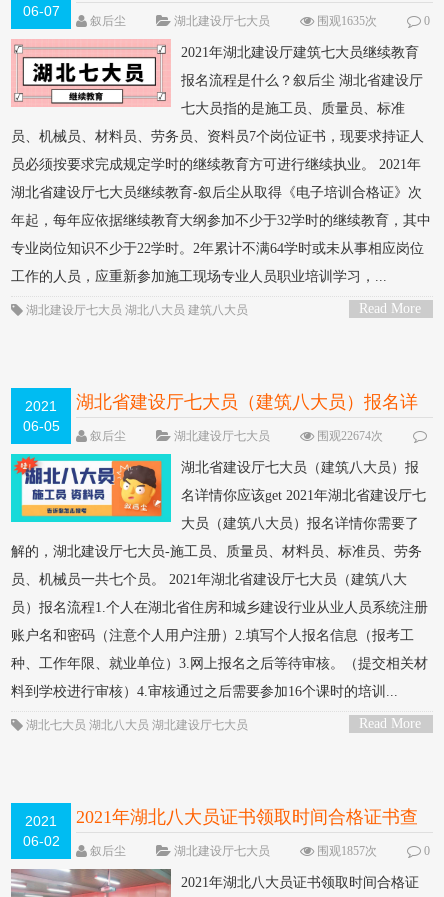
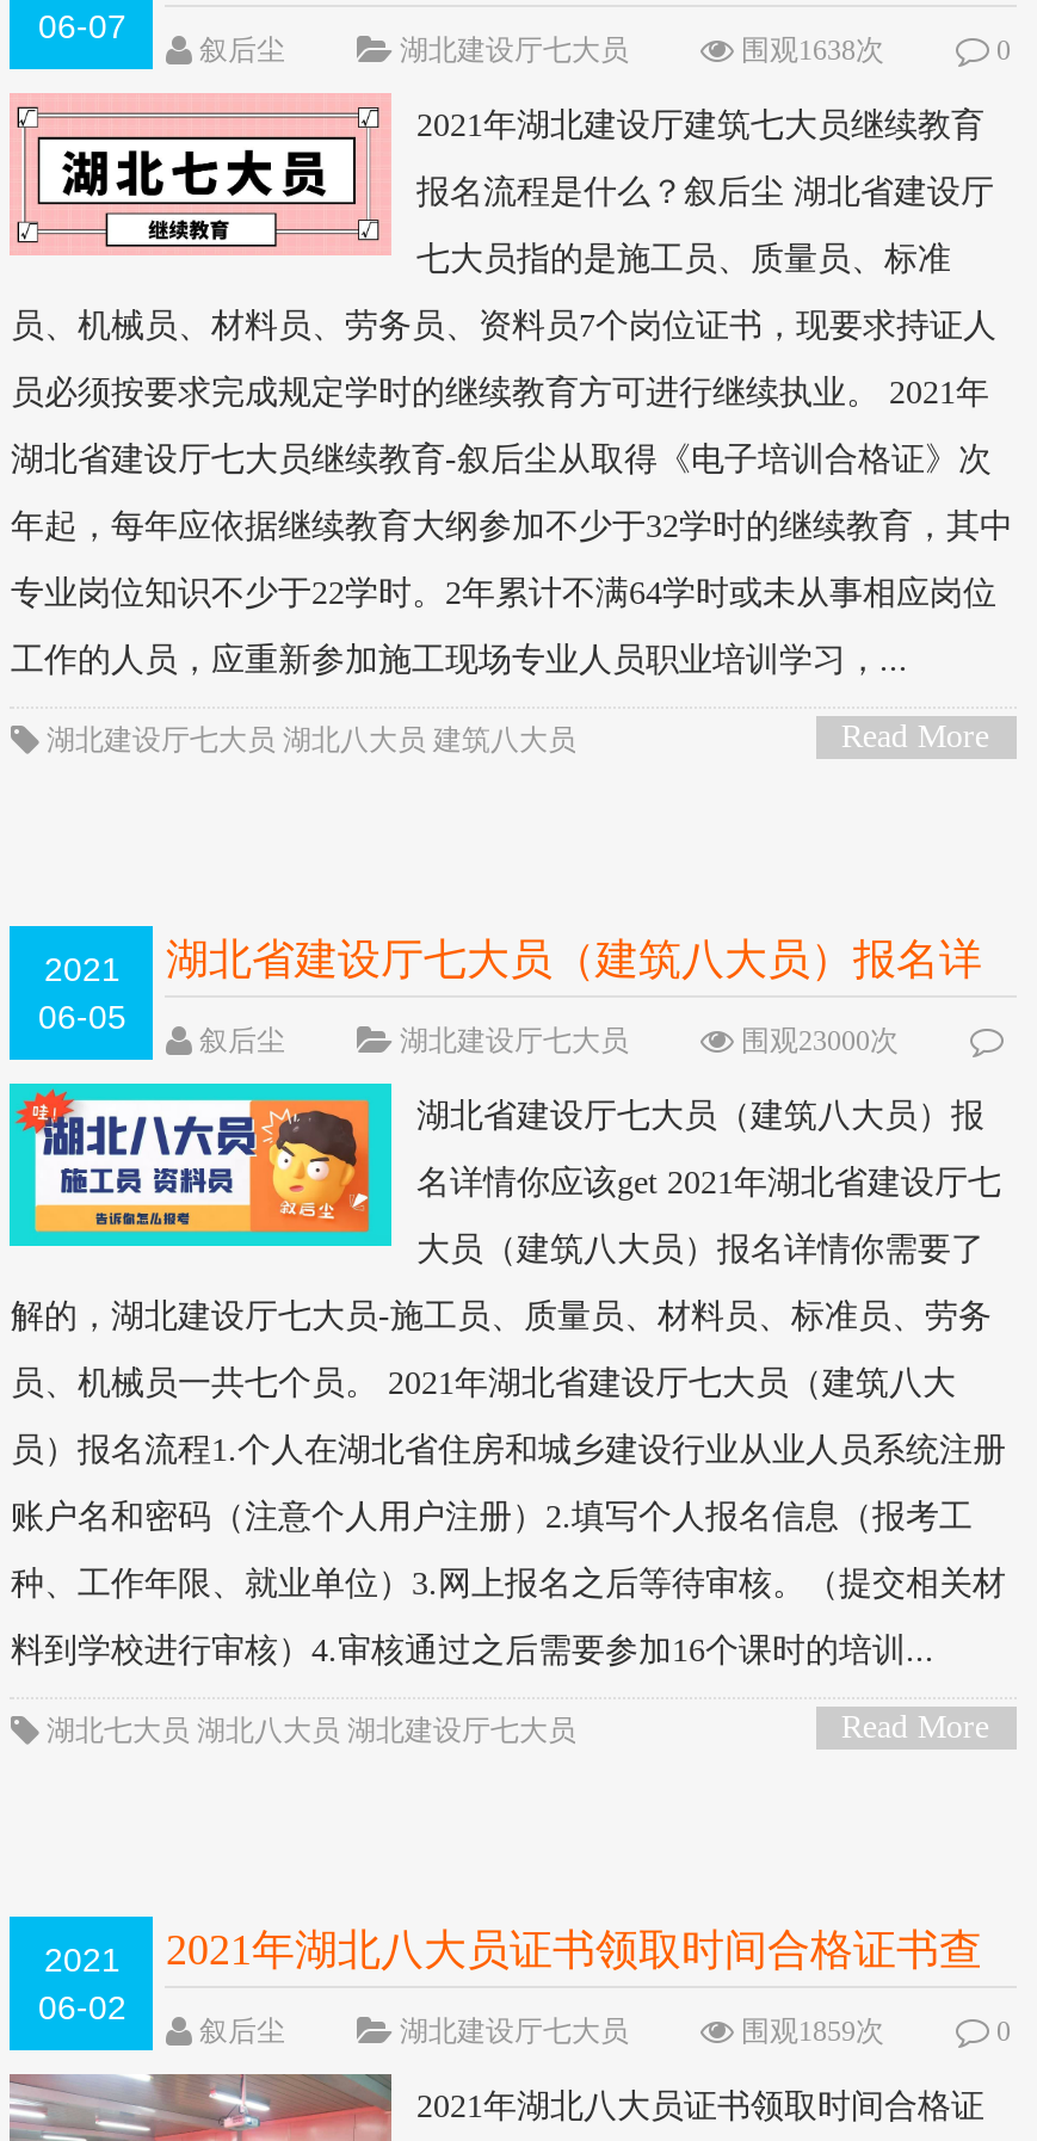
- 围观1635次
+ 围观1638次

- 围观22674次
+ 围观23000次

- 围观1857次
+ 围观1859次
